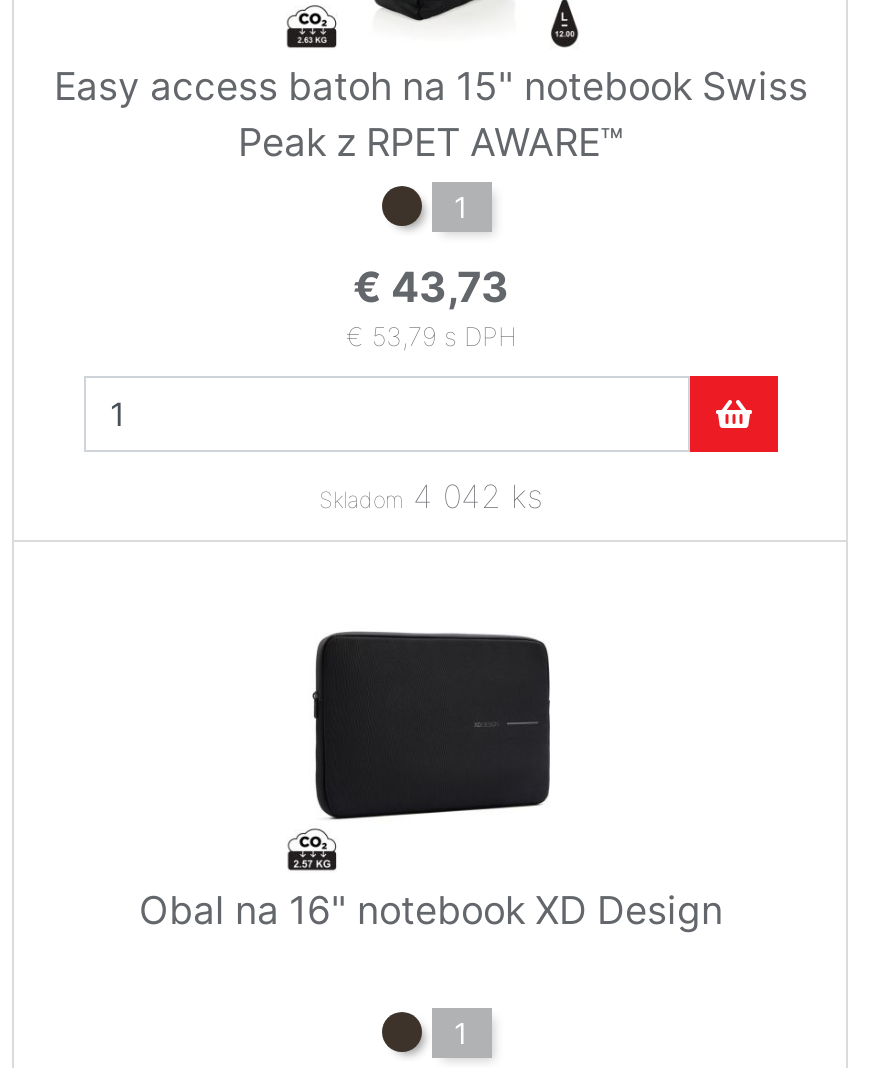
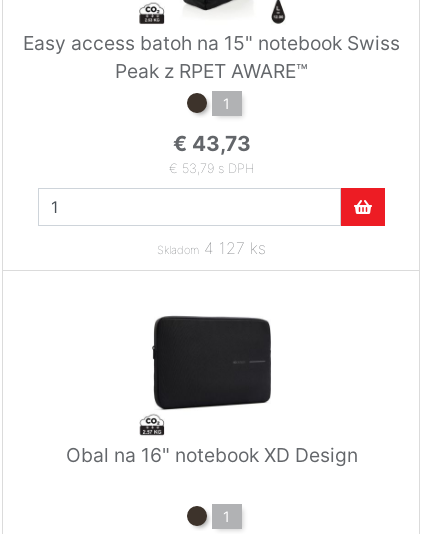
- Skladom 4 042 ks
+ Skladom 4 127 ks
